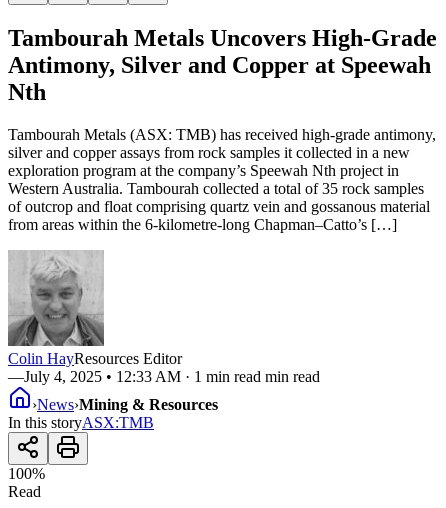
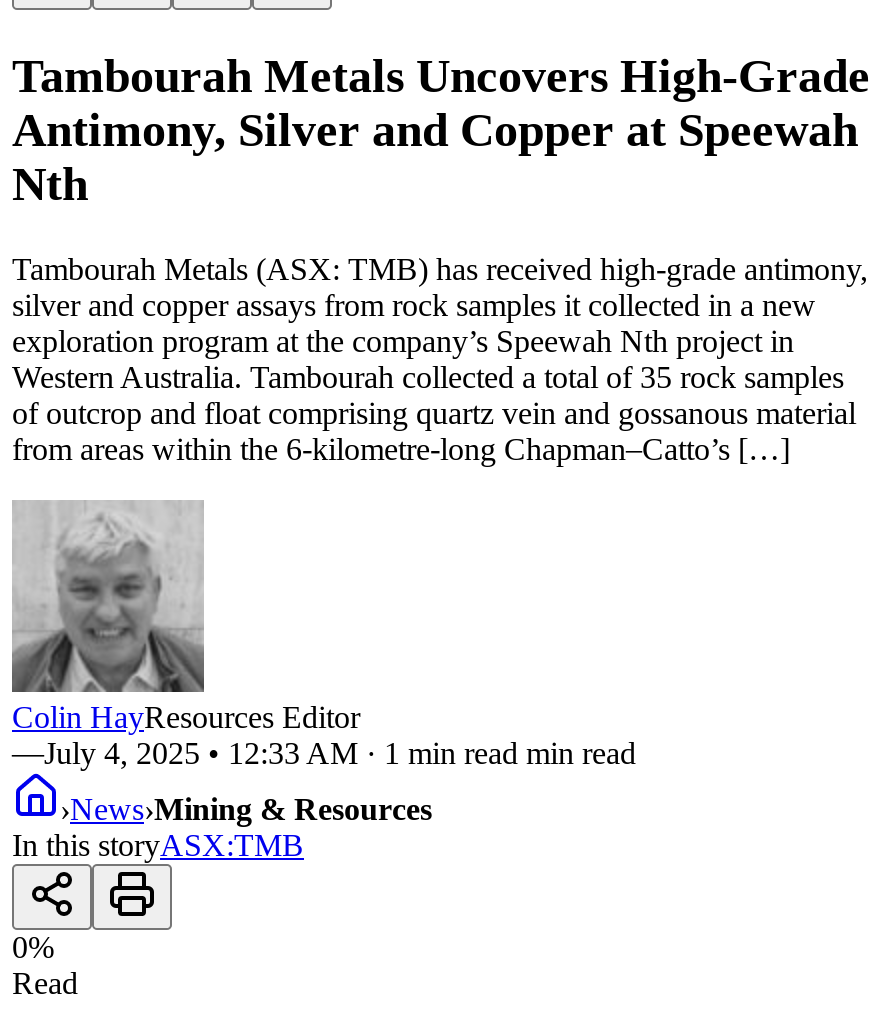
- 100%
+ 0%
